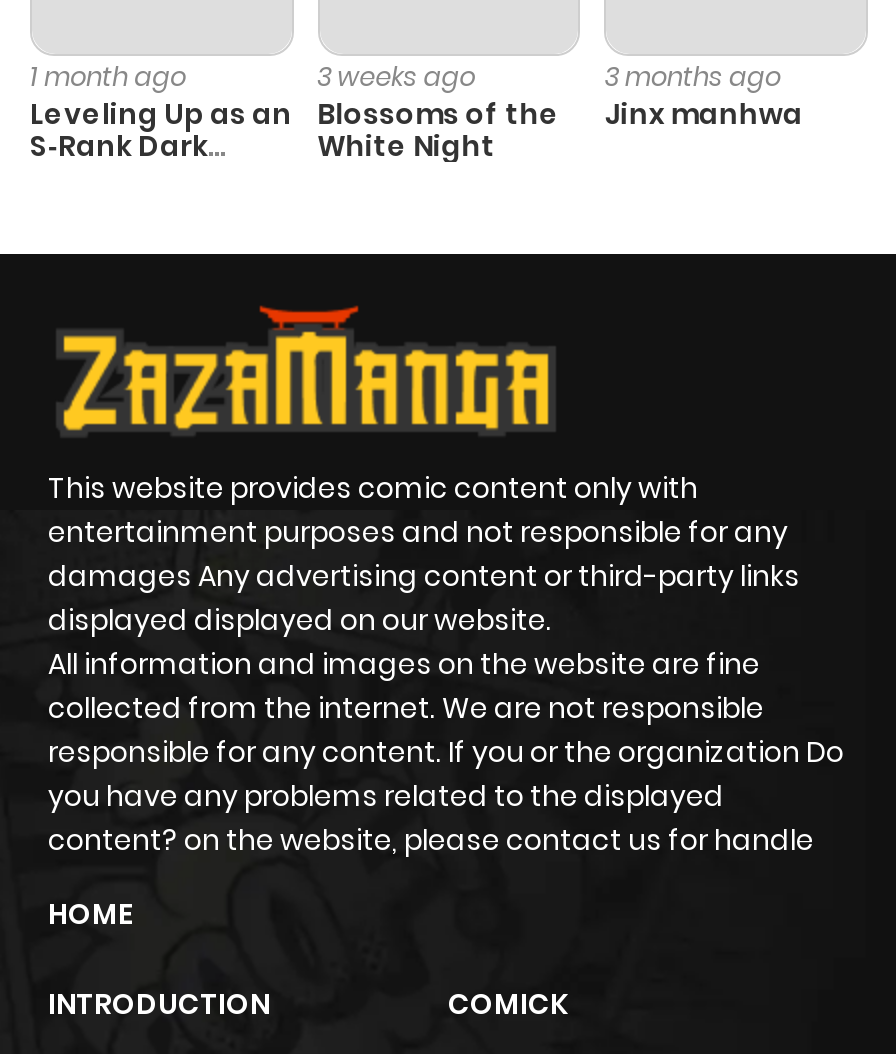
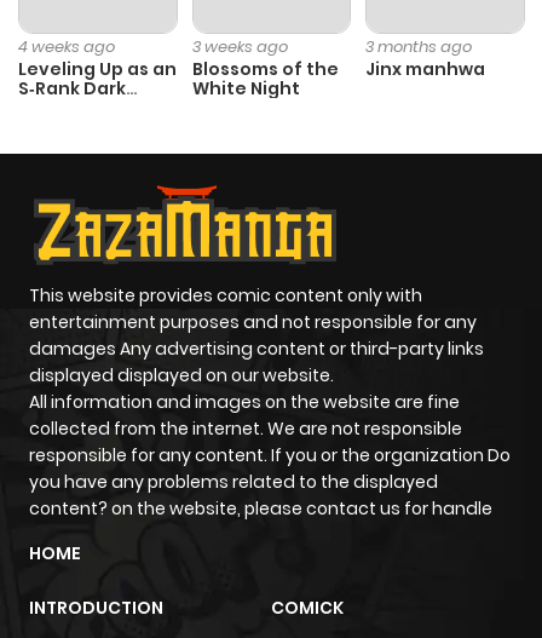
- 1 month ago
+ 4 weeks ago
